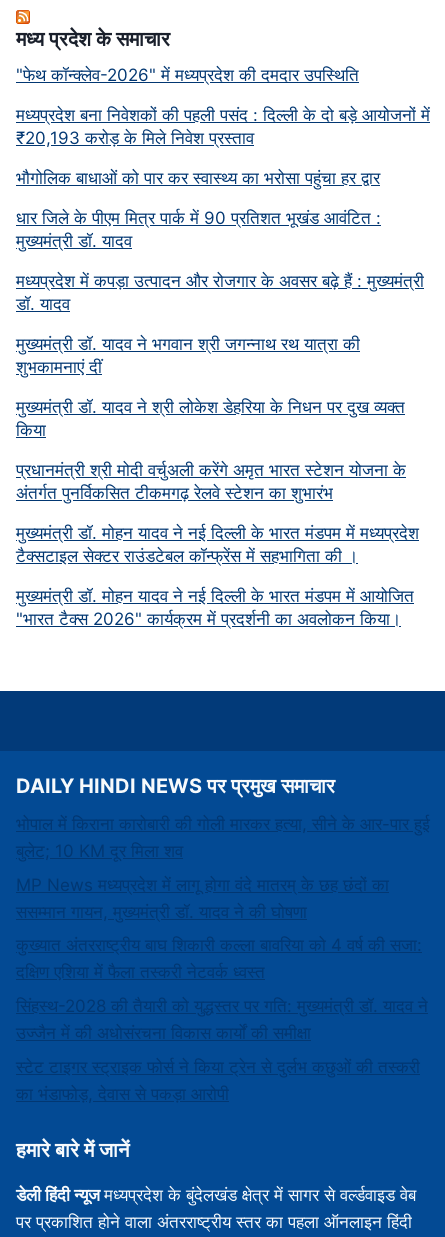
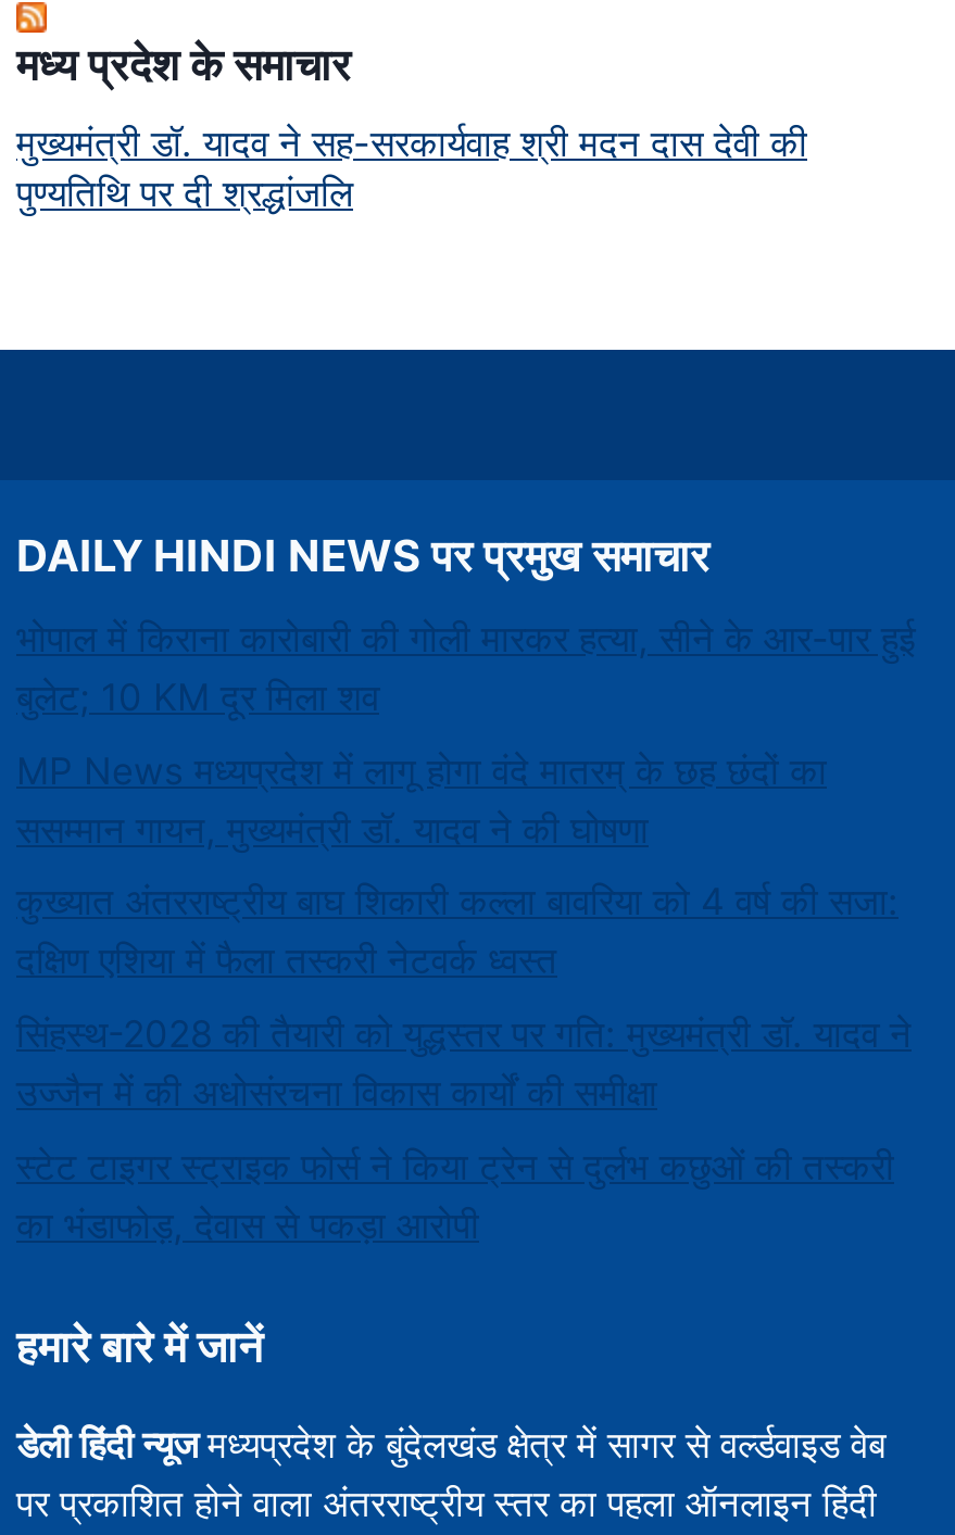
- "फेथ कॉन्क्लेव-2026" में मध्यप्रदेश की दमदार उपस्थिति
- मध्यप्रदेश बना निवेशकों की पहली पसंद : दिल्ली के दो बड़े आयोजनों में
- ₹20,193 करोड़ के मिले निवेश प्रस्ताव
- भौगोलिक बाधाओं को पार कर स्वास्थ्य का भरोसा पहुंचा हर द्वार
- धार जिले के पीएम मित्र पार्क में 90 प्रतिशत भूखंड आवंटित :
- मुख्यमंत्री डॉ. यादव
- मध्यप्रदेश में कपड़ा उत्पादन और रोजगार के अवसर बढ़े हैं : मुख्यमंत्री
- डॉ. यादव
- मुख्यमंत्री डॉ. यादव ने भगवान श्री जगन्नाथ रथ यात्रा की
- शुभकामनाएं दीं
- मुख्यमंत्री डॉ. यादव ने श्री लोकेश डेहरिया के निधन पर दुख व्यक्त
- किया
- प्रधानमंत्री श्री मोदी वर्चुअली करेंगे अमृत भारत स्टेशन योजना के
- अंतर्गत पुनर्विकसित टीकमगढ़ रेलवे स्टेशन का शुभारंभ
- मुख्यमंत्री डॉ. मोहन यादव ने नई दिल्ली के भारत मंडपम में मध्यप्रदेश
- टैक्सटाइल सेक्टर राउंडटेबल कॉन्फ्रेंस में सहभागिता की ।
- मुख्यमंत्री डॉ. मोहन यादव ने नई दिल्ली के भारत मंडपम में आयोजित
- "भारत टैक्स 2026" कार्यक्रम में प्रदर्शनी का अवलोकन किया।
+ मुख्यमंत्री डॉ. यादव ने सह-सरकार्यवाह श्री मदन दास देवी की
+ पुण्यतिथि पर दी श्रद्धांजलि
